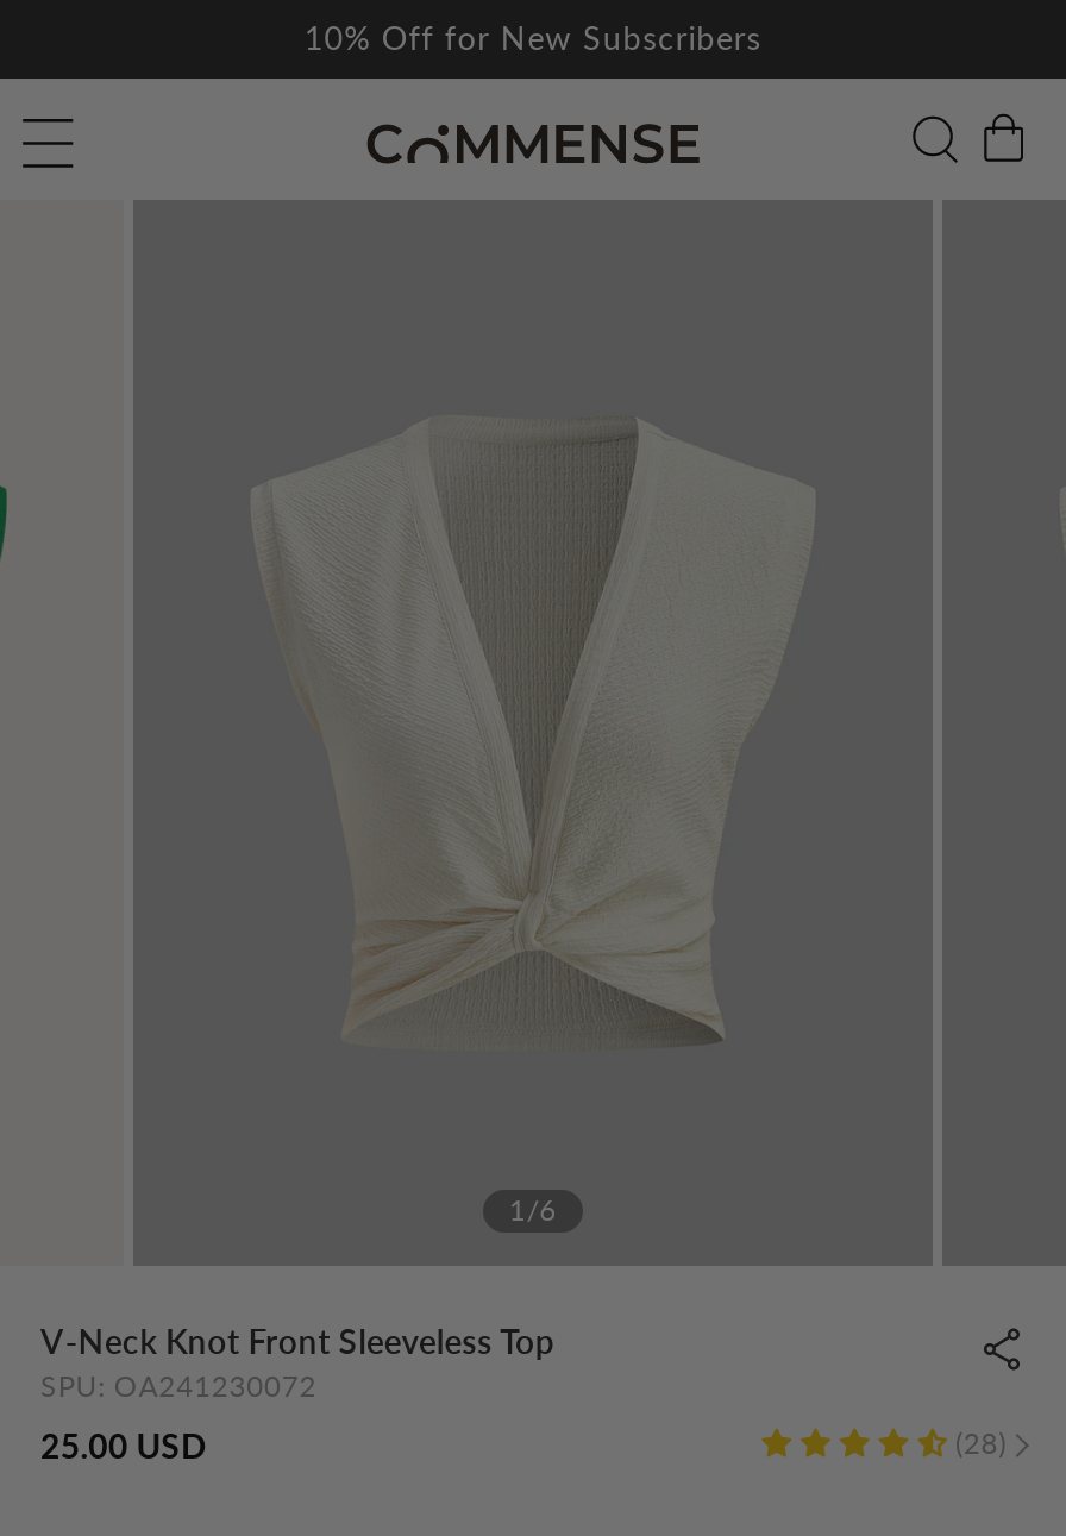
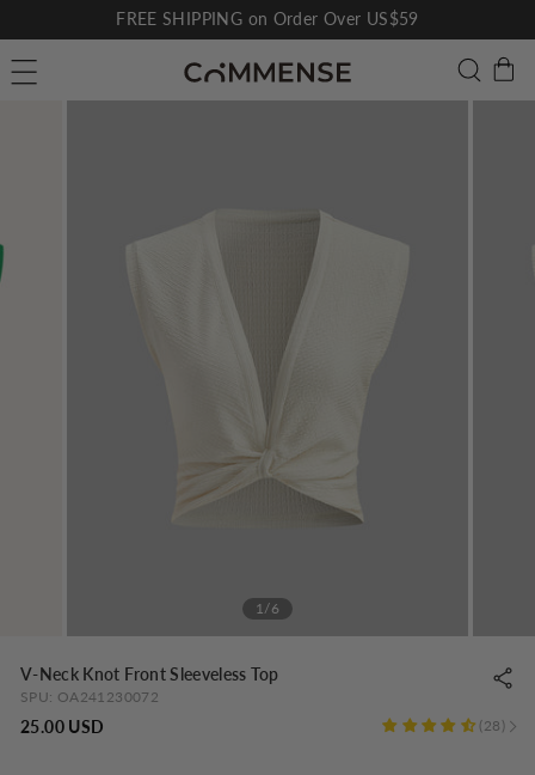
- 10% Off for New Subscribers
+ FREE SHIPPING on Order Over US$59
